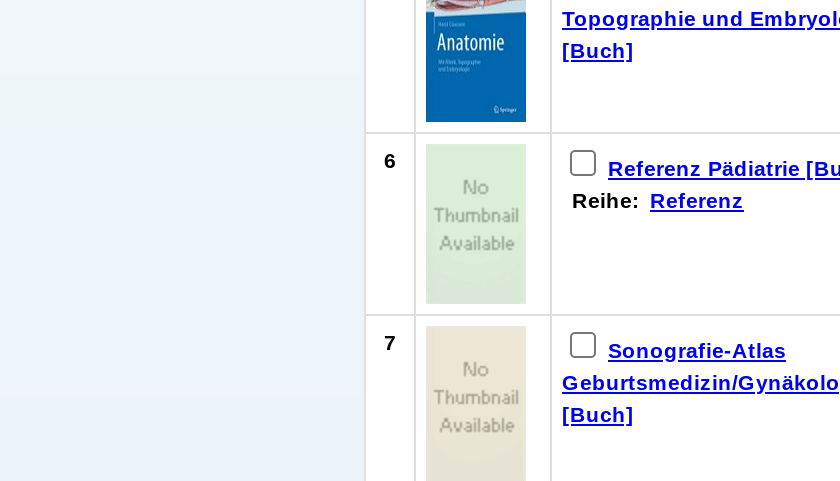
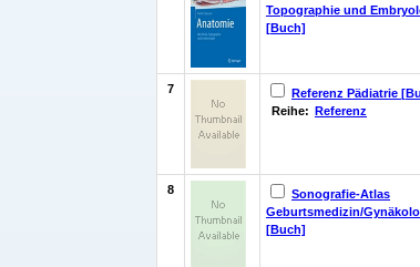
- 6
+ 7

- 7
+ 8
